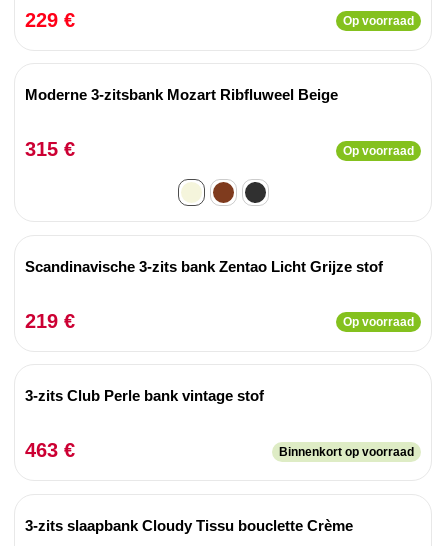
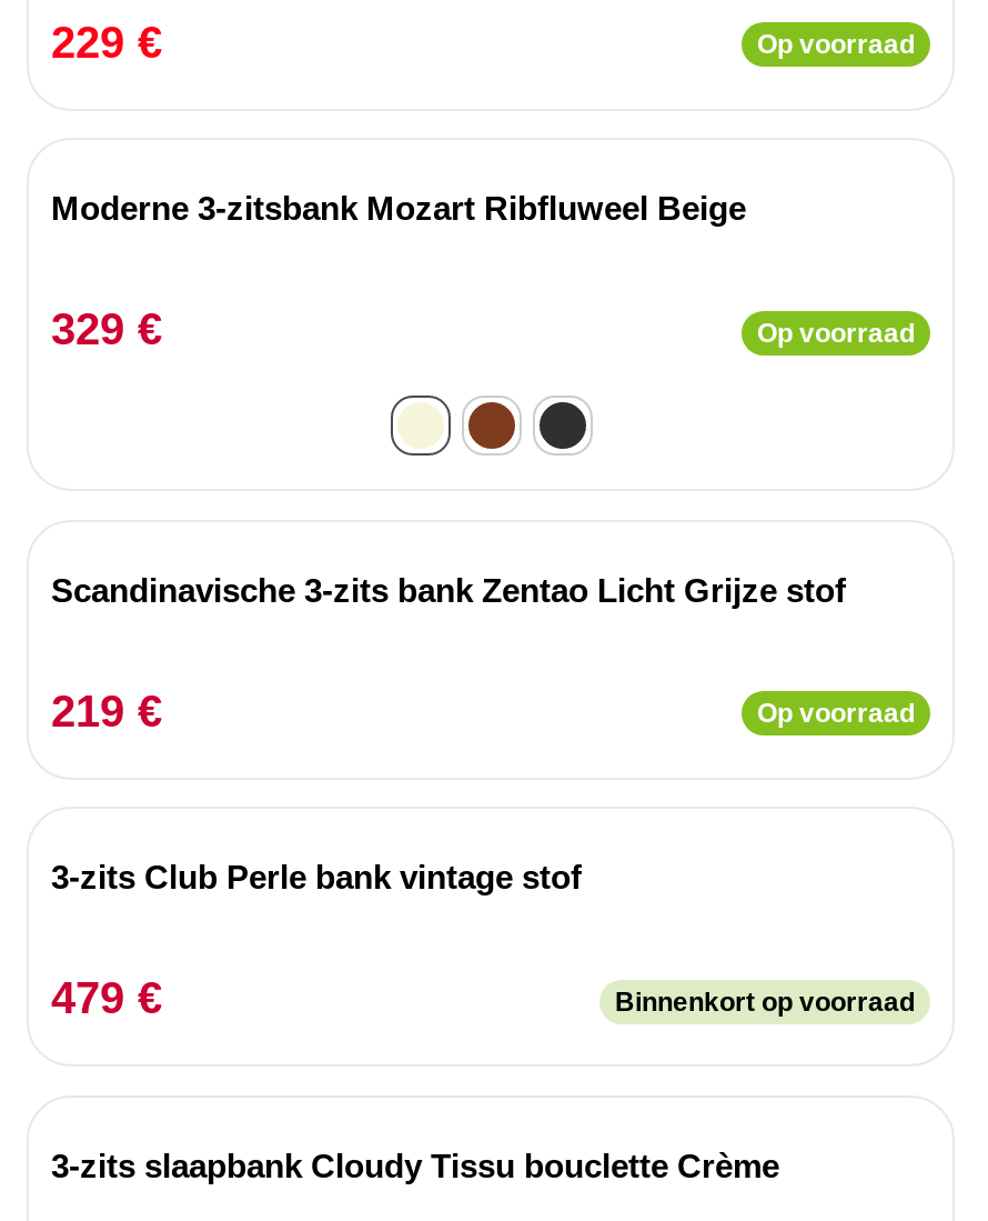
- 315 €
+ 329 €

- 463 €
+ 479 €
